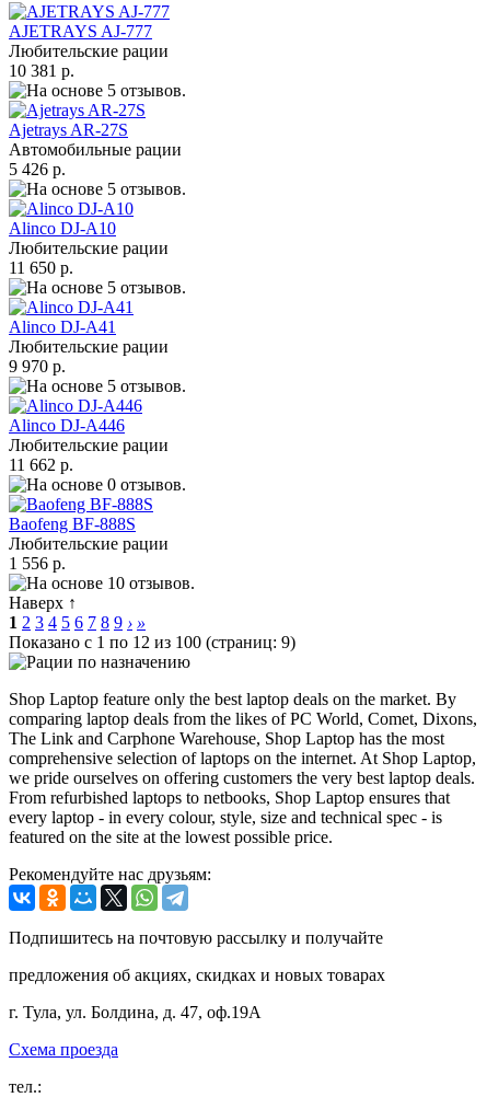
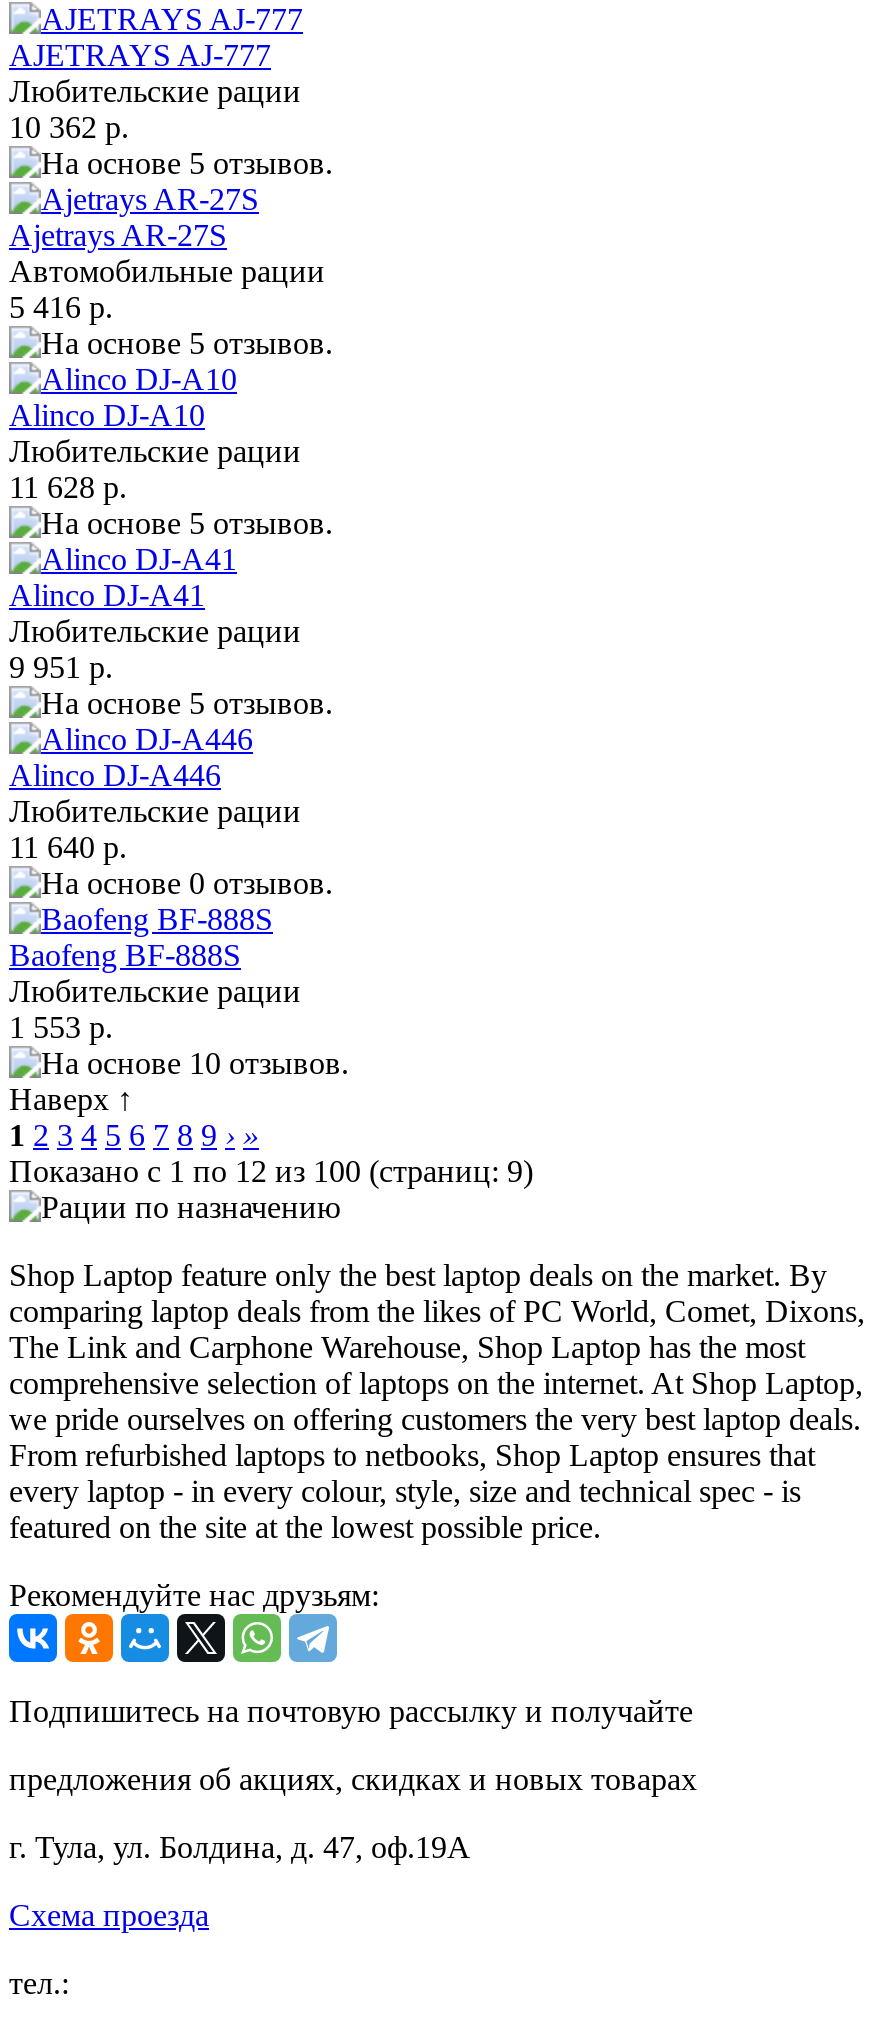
- 10 381 р.
+ 10 362 р.

- 5 426 р.
+ 5 416 р.

- 11 650 р.
+ 11 628 р.

- 9 970 р.
+ 9 951 р.

- 11 662 р.
+ 11 640 р.

- 1 556 р.
+ 1 553 р.
